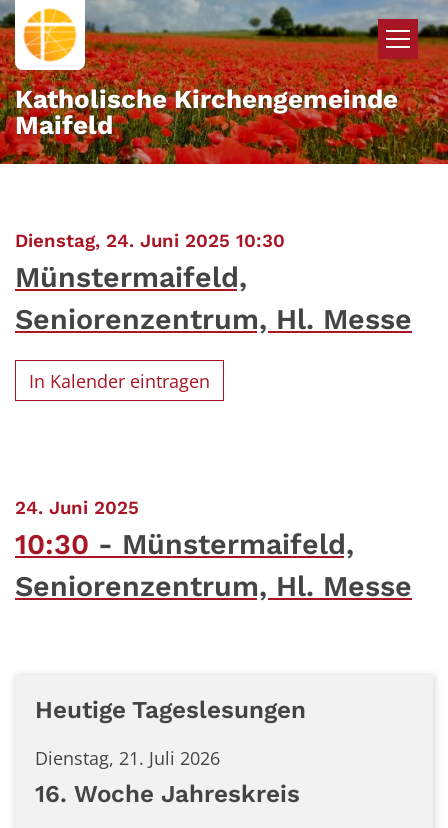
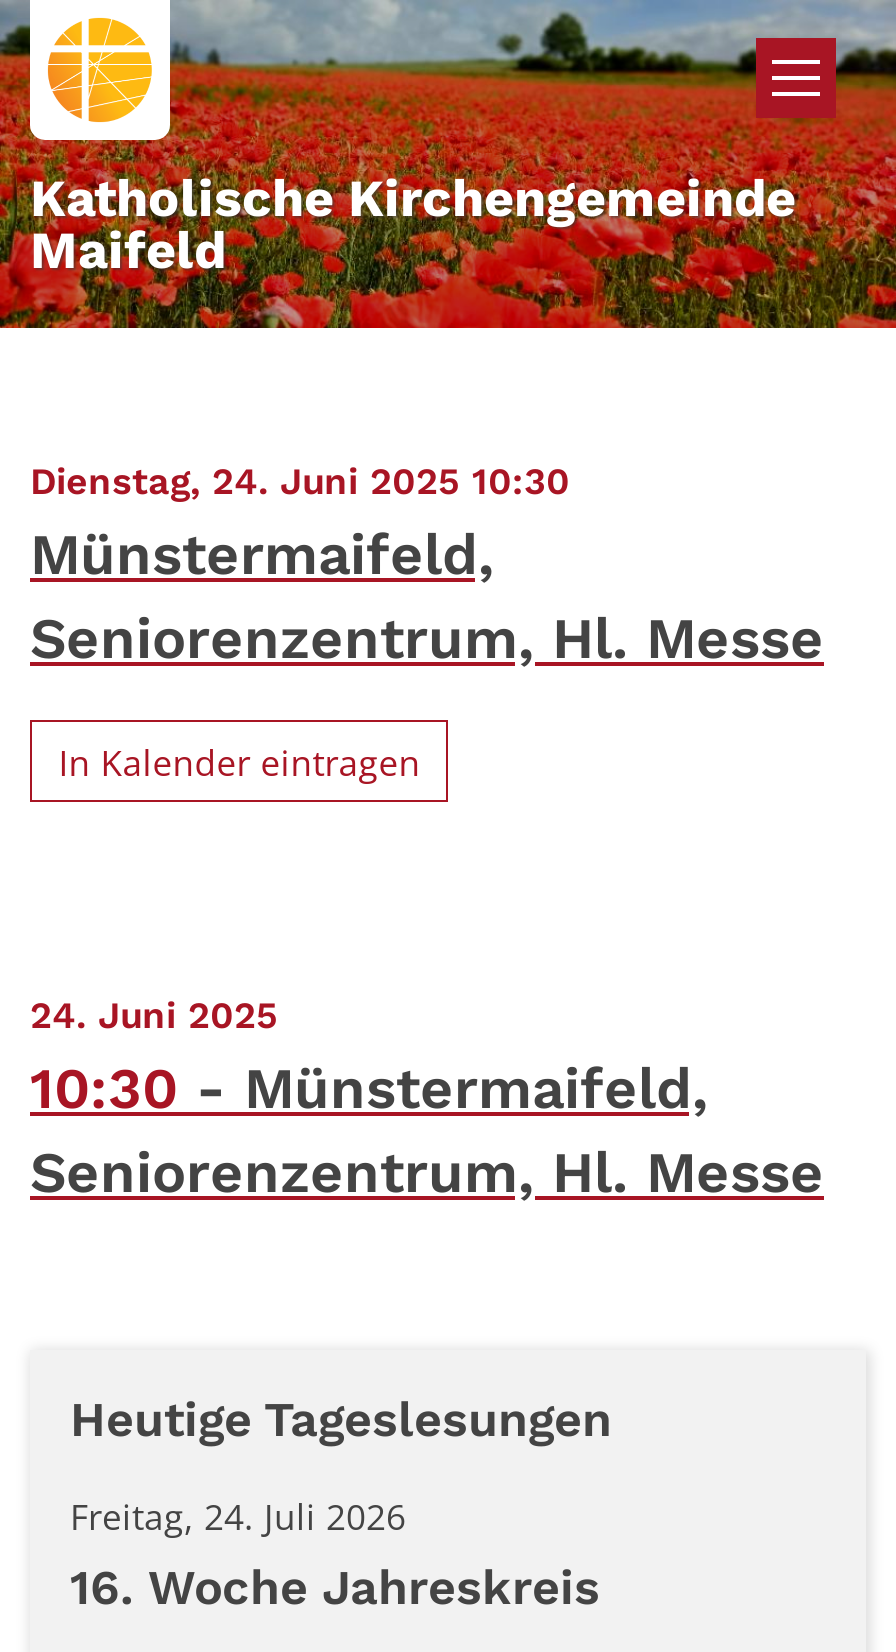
- Dienstag, 21. Juli 2026
+ Freitag, 24. Juli 2026
